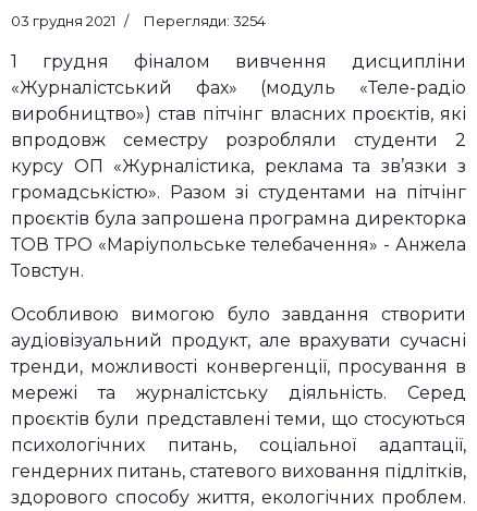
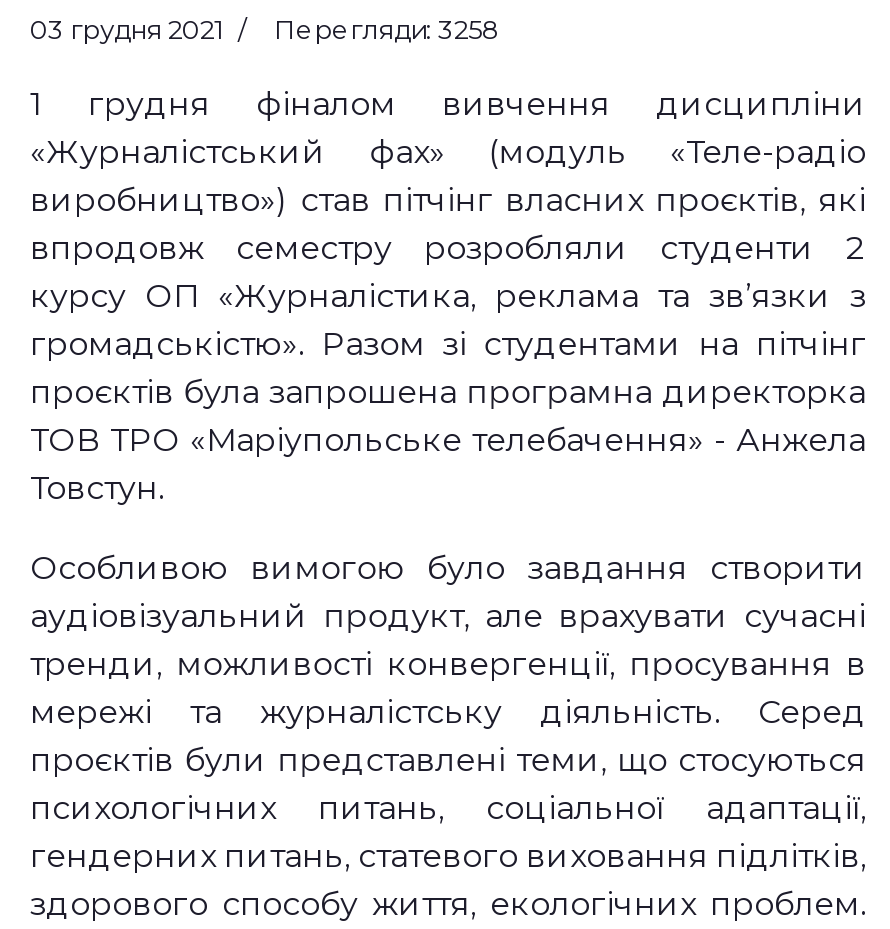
- 03 грудня 2021 Перегляди: 3254
+ 03 грудня 2021 Перегляди: 3258
